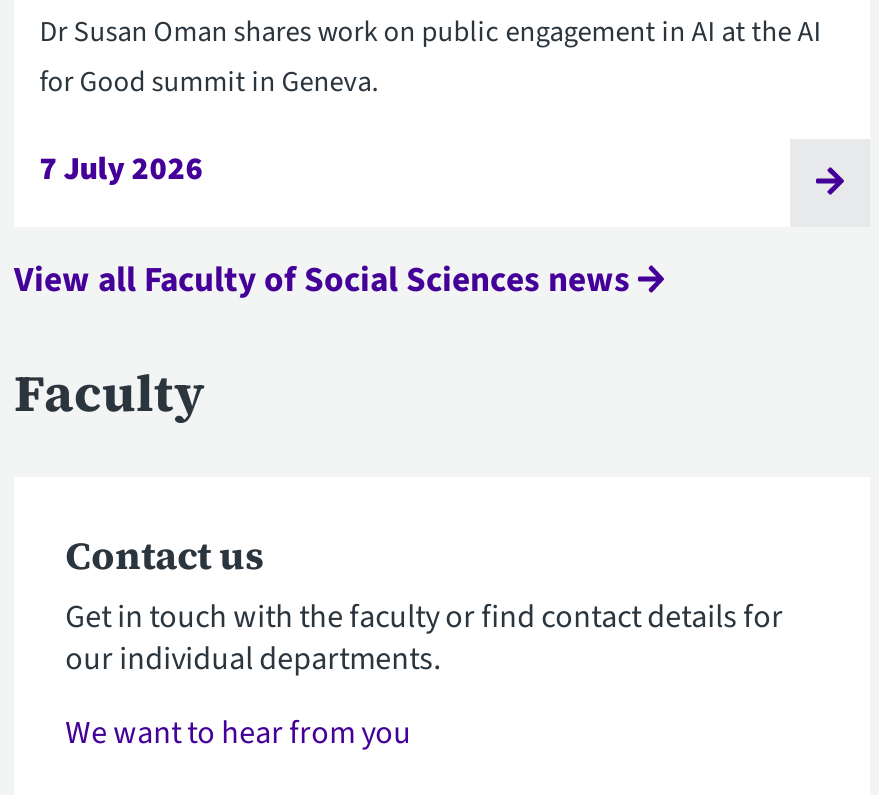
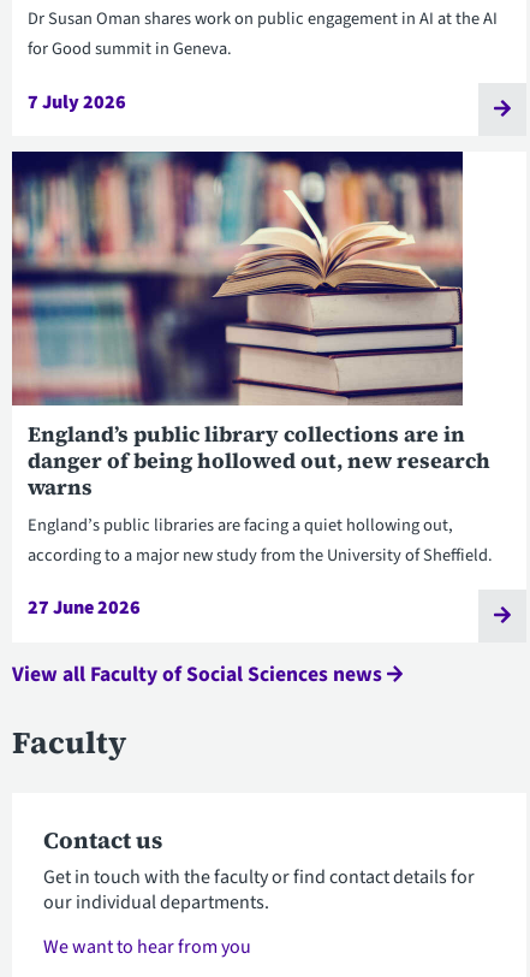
+ [image]
+ England’s public library collections are in
+ danger of being hollowed out, new research
+ warns
+ England’s public libraries are facing a quiet hollowing out,
+ according to a major new study from the University of Sheffield.
+ 27 June 2026
